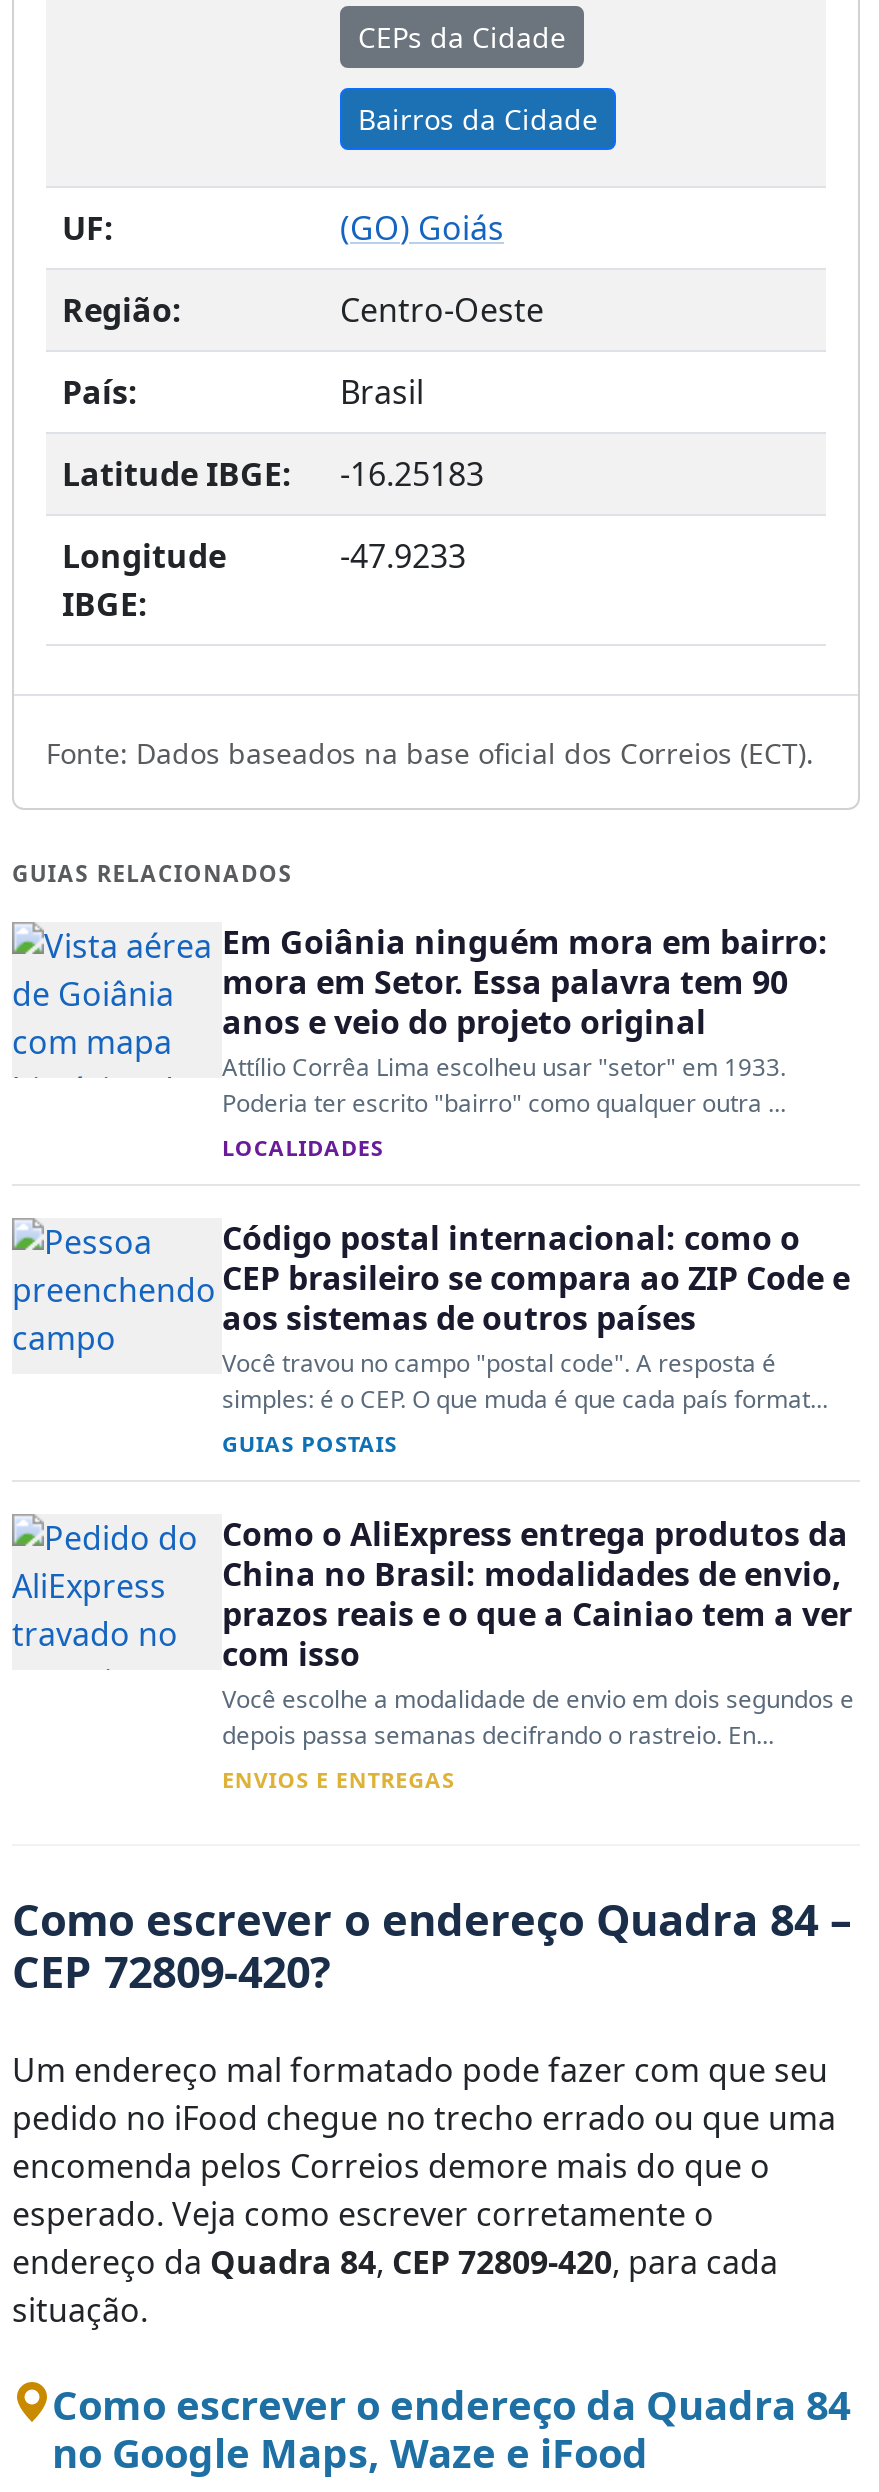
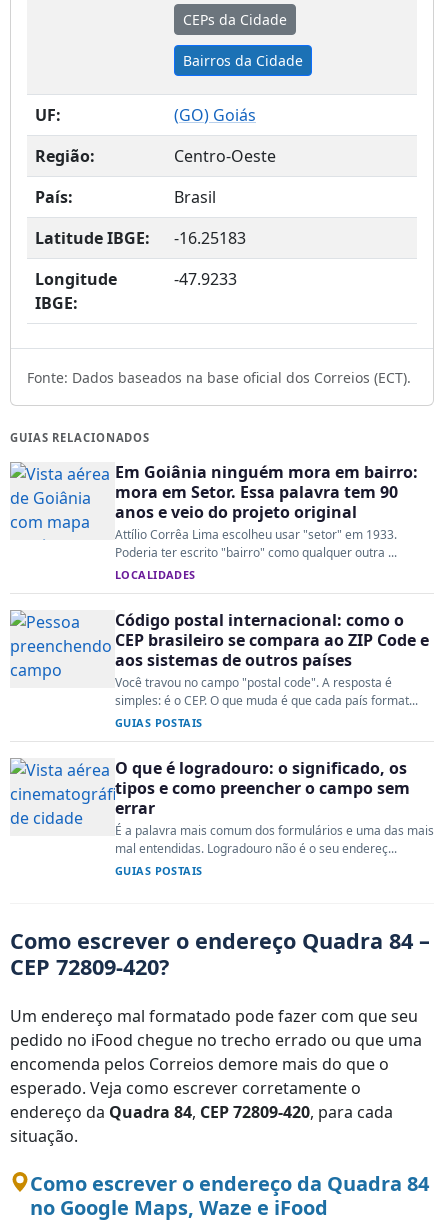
- Como o AliExpress entrega produtos da
- China no Brasil: modalidades de envio,
- prazos reais e o que a Cainiao tem a ver
- com isso
- Você escolhe a modalidade de envio em dois segundos e
- depois passa semanas decifrando o rastreio. En...
- ENVIOS E ENTREGAS
+ O que é logradouro: o significado, os
+ tipos e como preencher o campo sem
+ errar
+ É a palavra mais comum dos formulários e uma das mais
+ mal entendidas. Logradouro não é o seu endereç...
+ GUIAS POSTAIS
